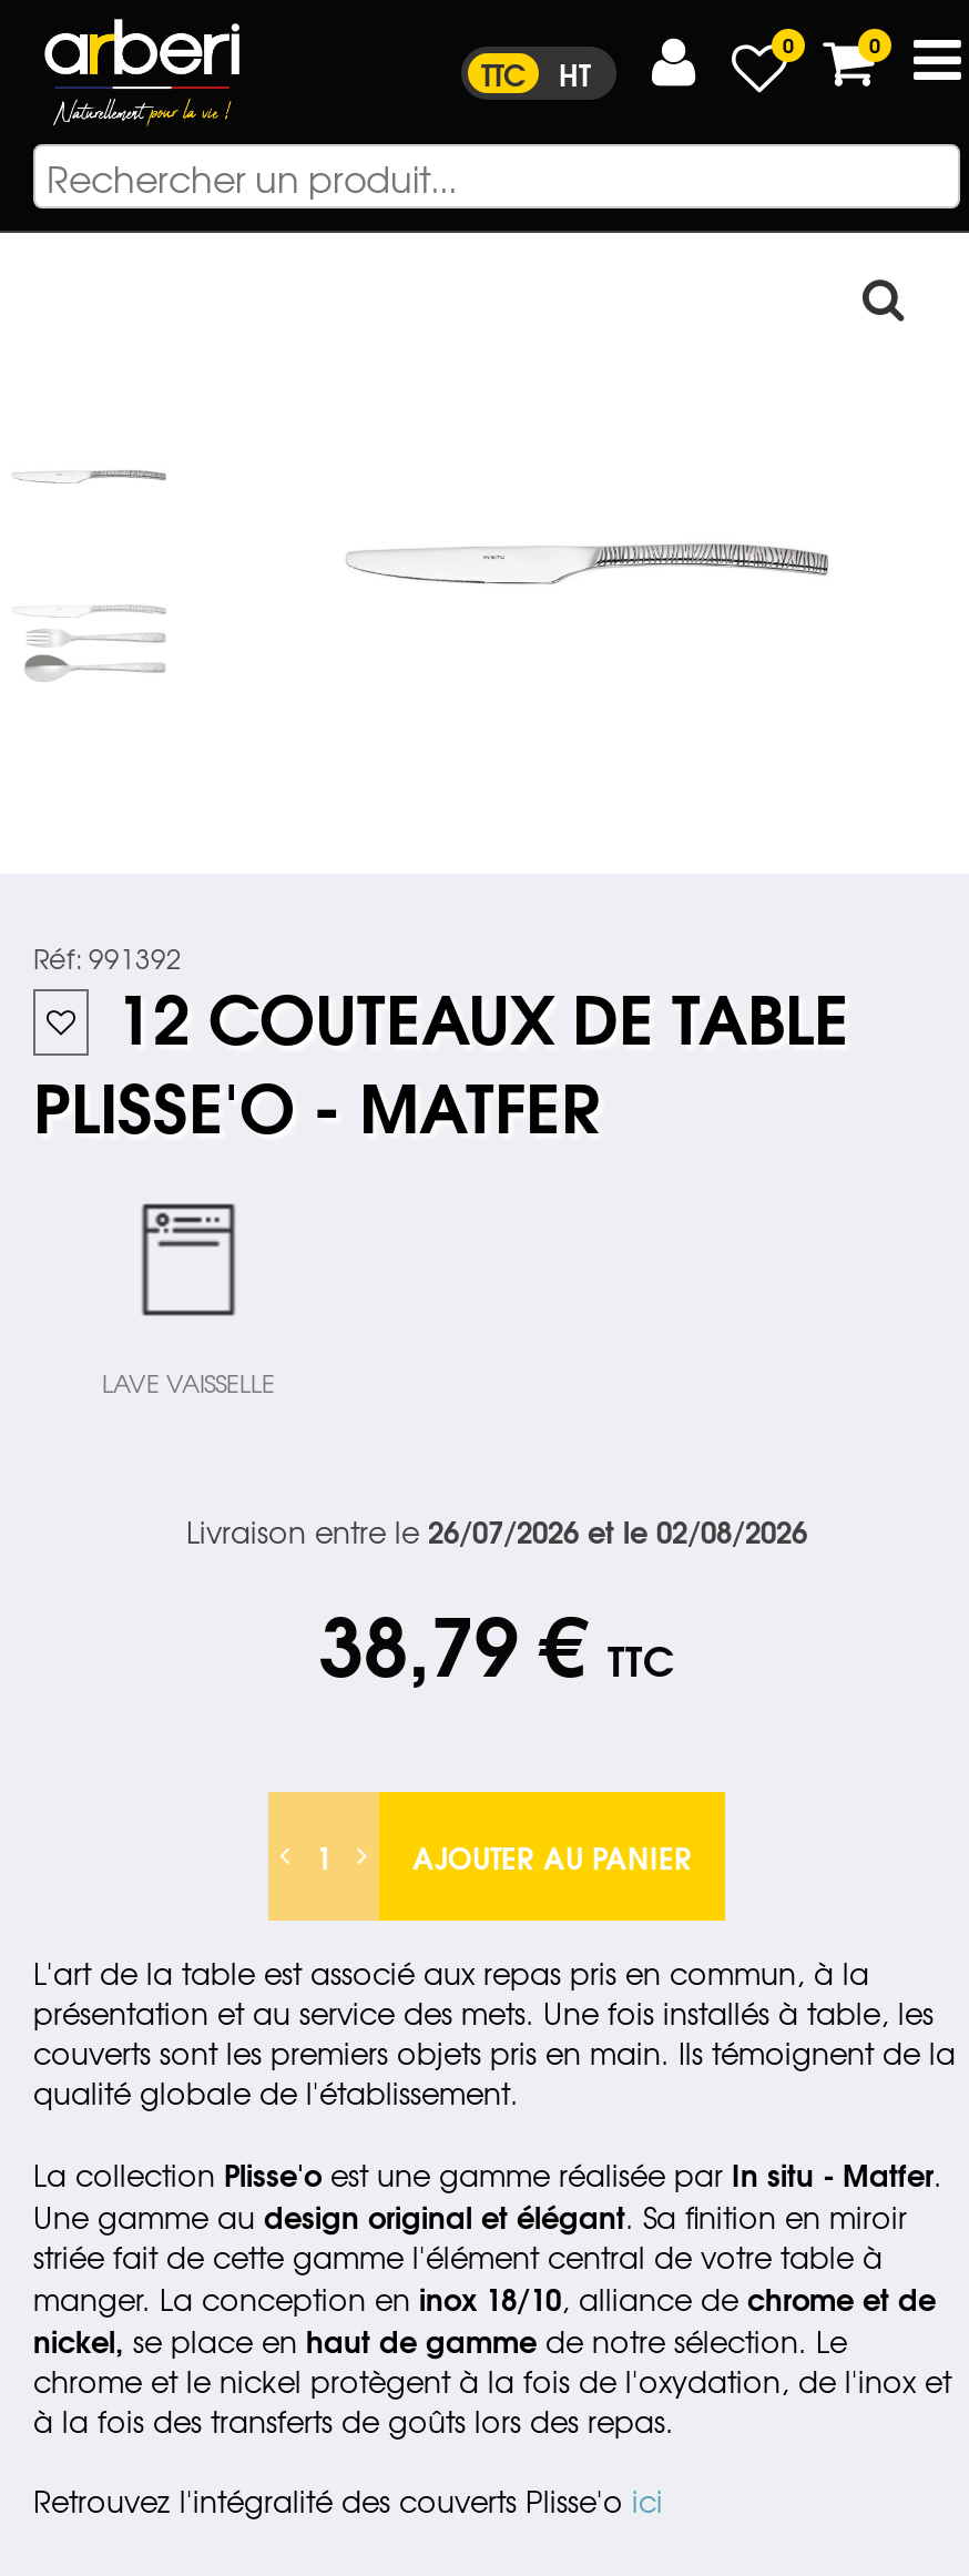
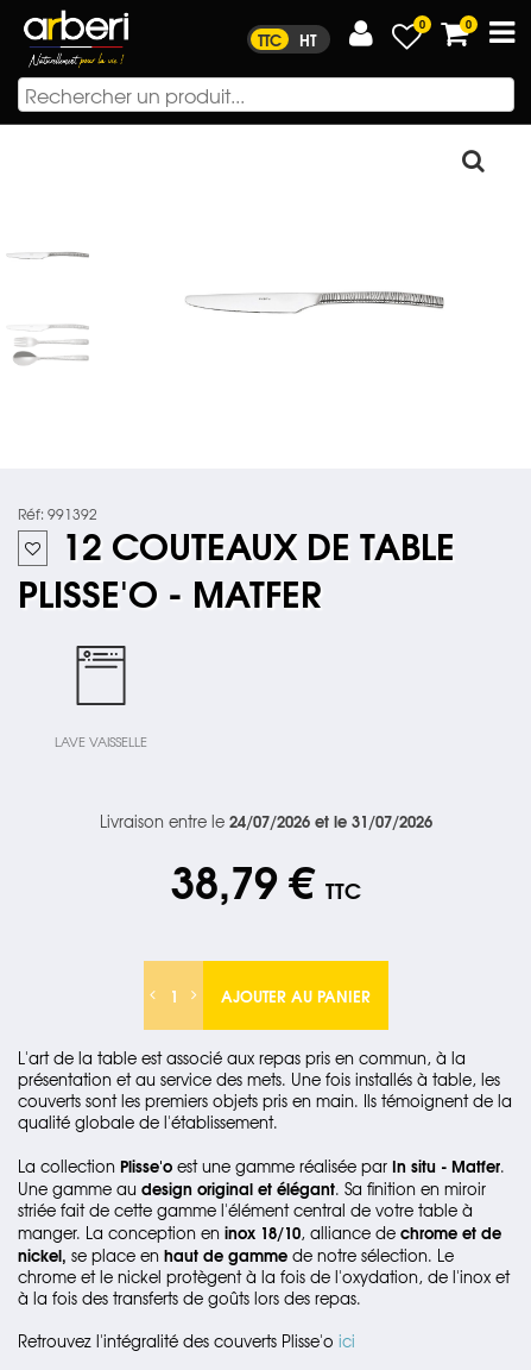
- Livraison entre le 26/07/2026 et le 02/08/2026
+ Livraison entre le 24/07/2026 et le 31/07/2026
